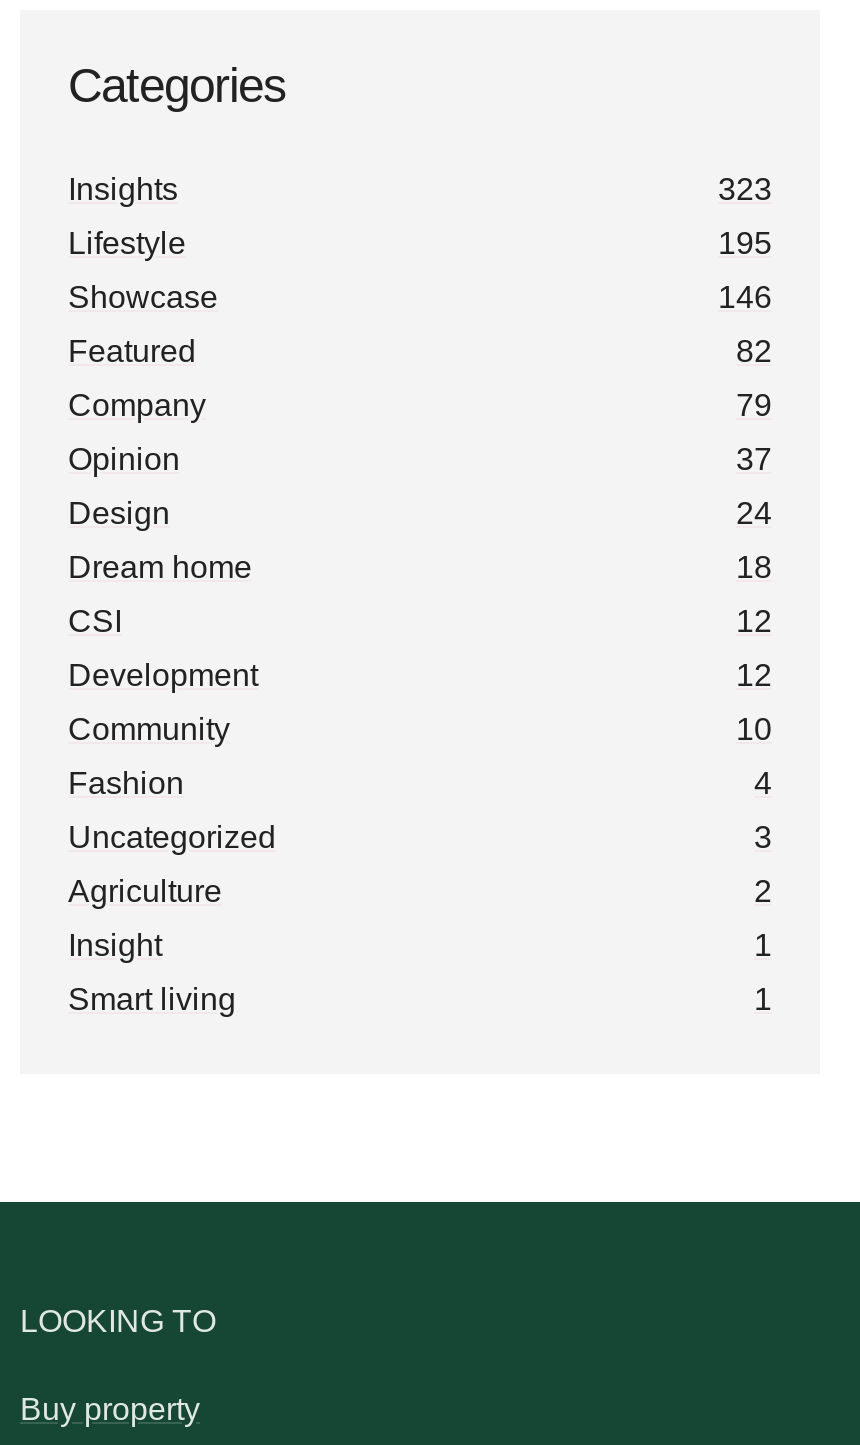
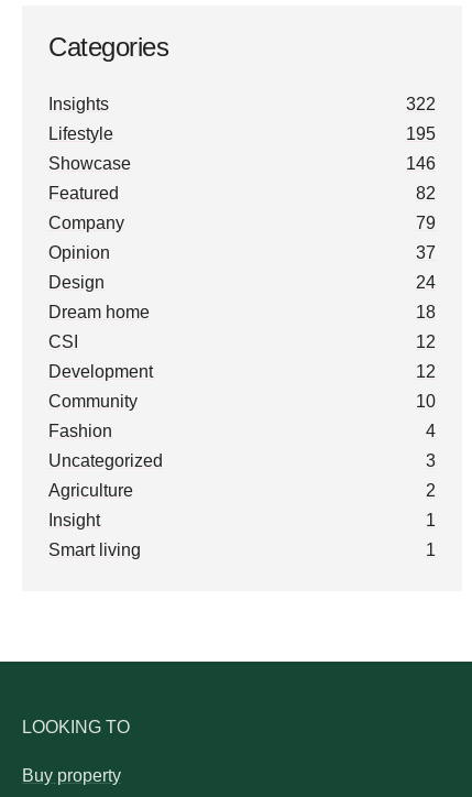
- 323
+ 322
